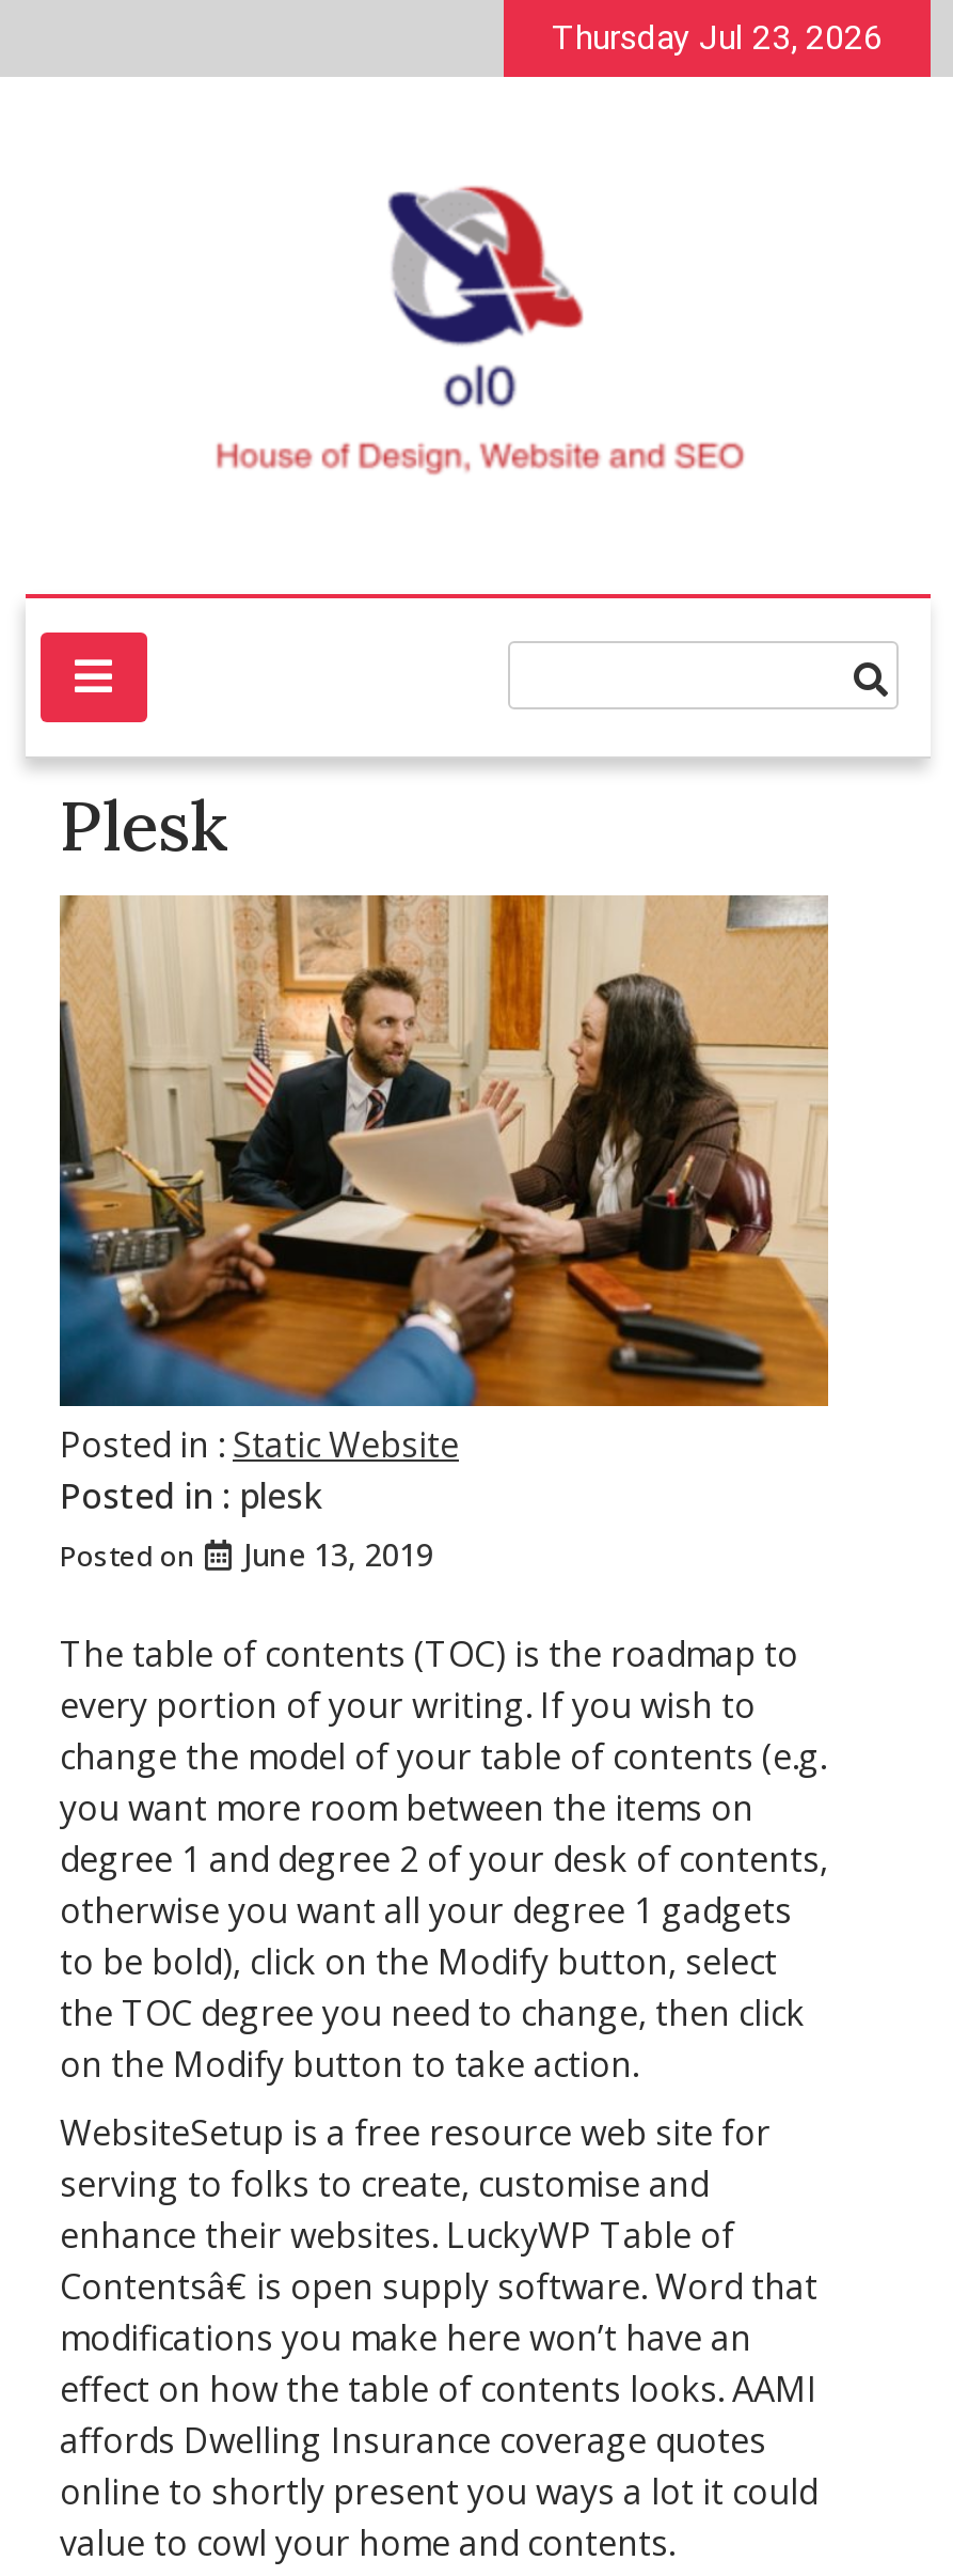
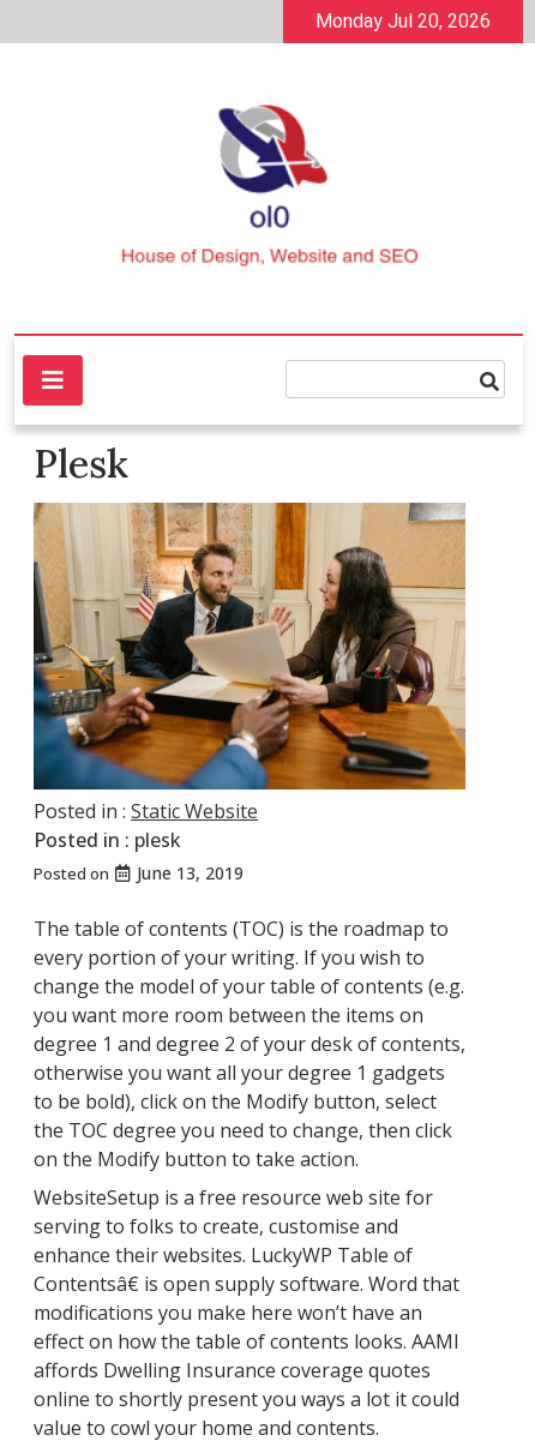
- Thursday Jul 23, 2026
+ Monday Jul 20, 2026
